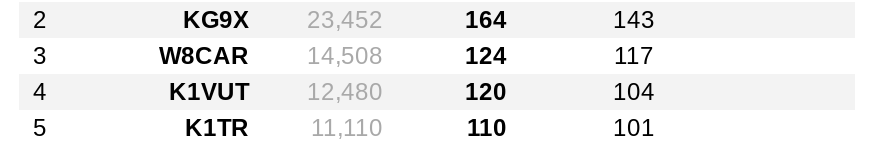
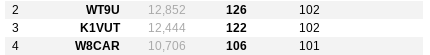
- KG9X
- 23,452
- 164
- 143
+ WT9U
+ 12,852
+ 126
+ 102

- W8CAR
- 14,508
- 124
- 117
- 4

- 12,480
- 120
- 104
- 5
- K1TR
- 11,110
- 110
+ 12,444
+ 122
+ 102
+ 4
+ W8CAR
+ 10,706
+ 106
